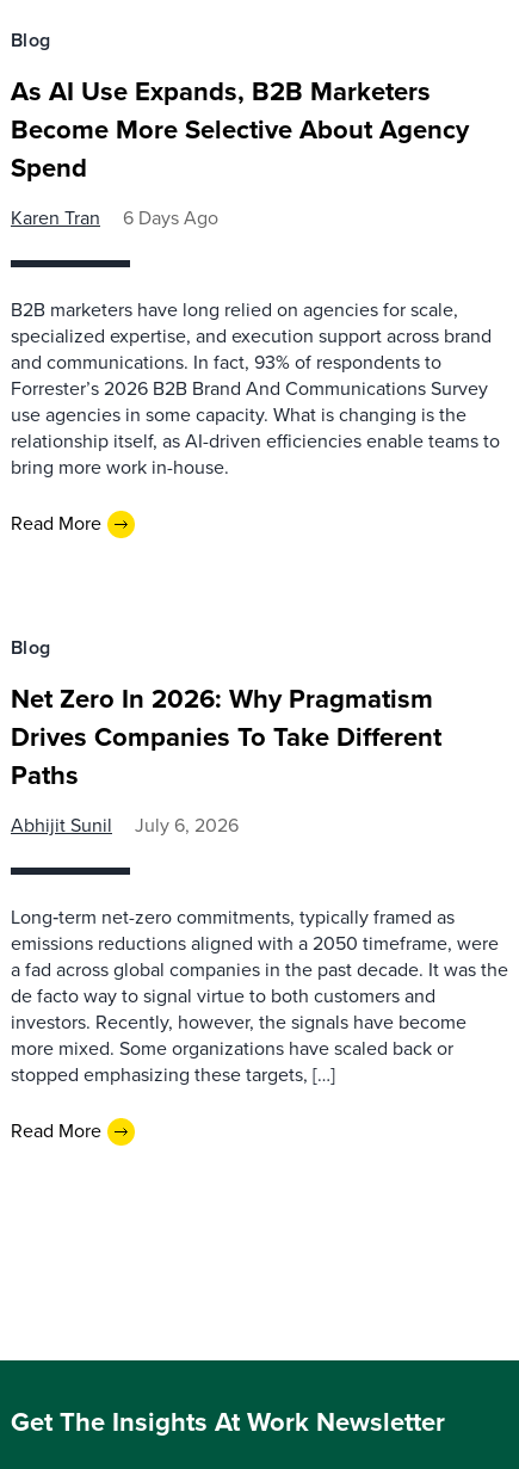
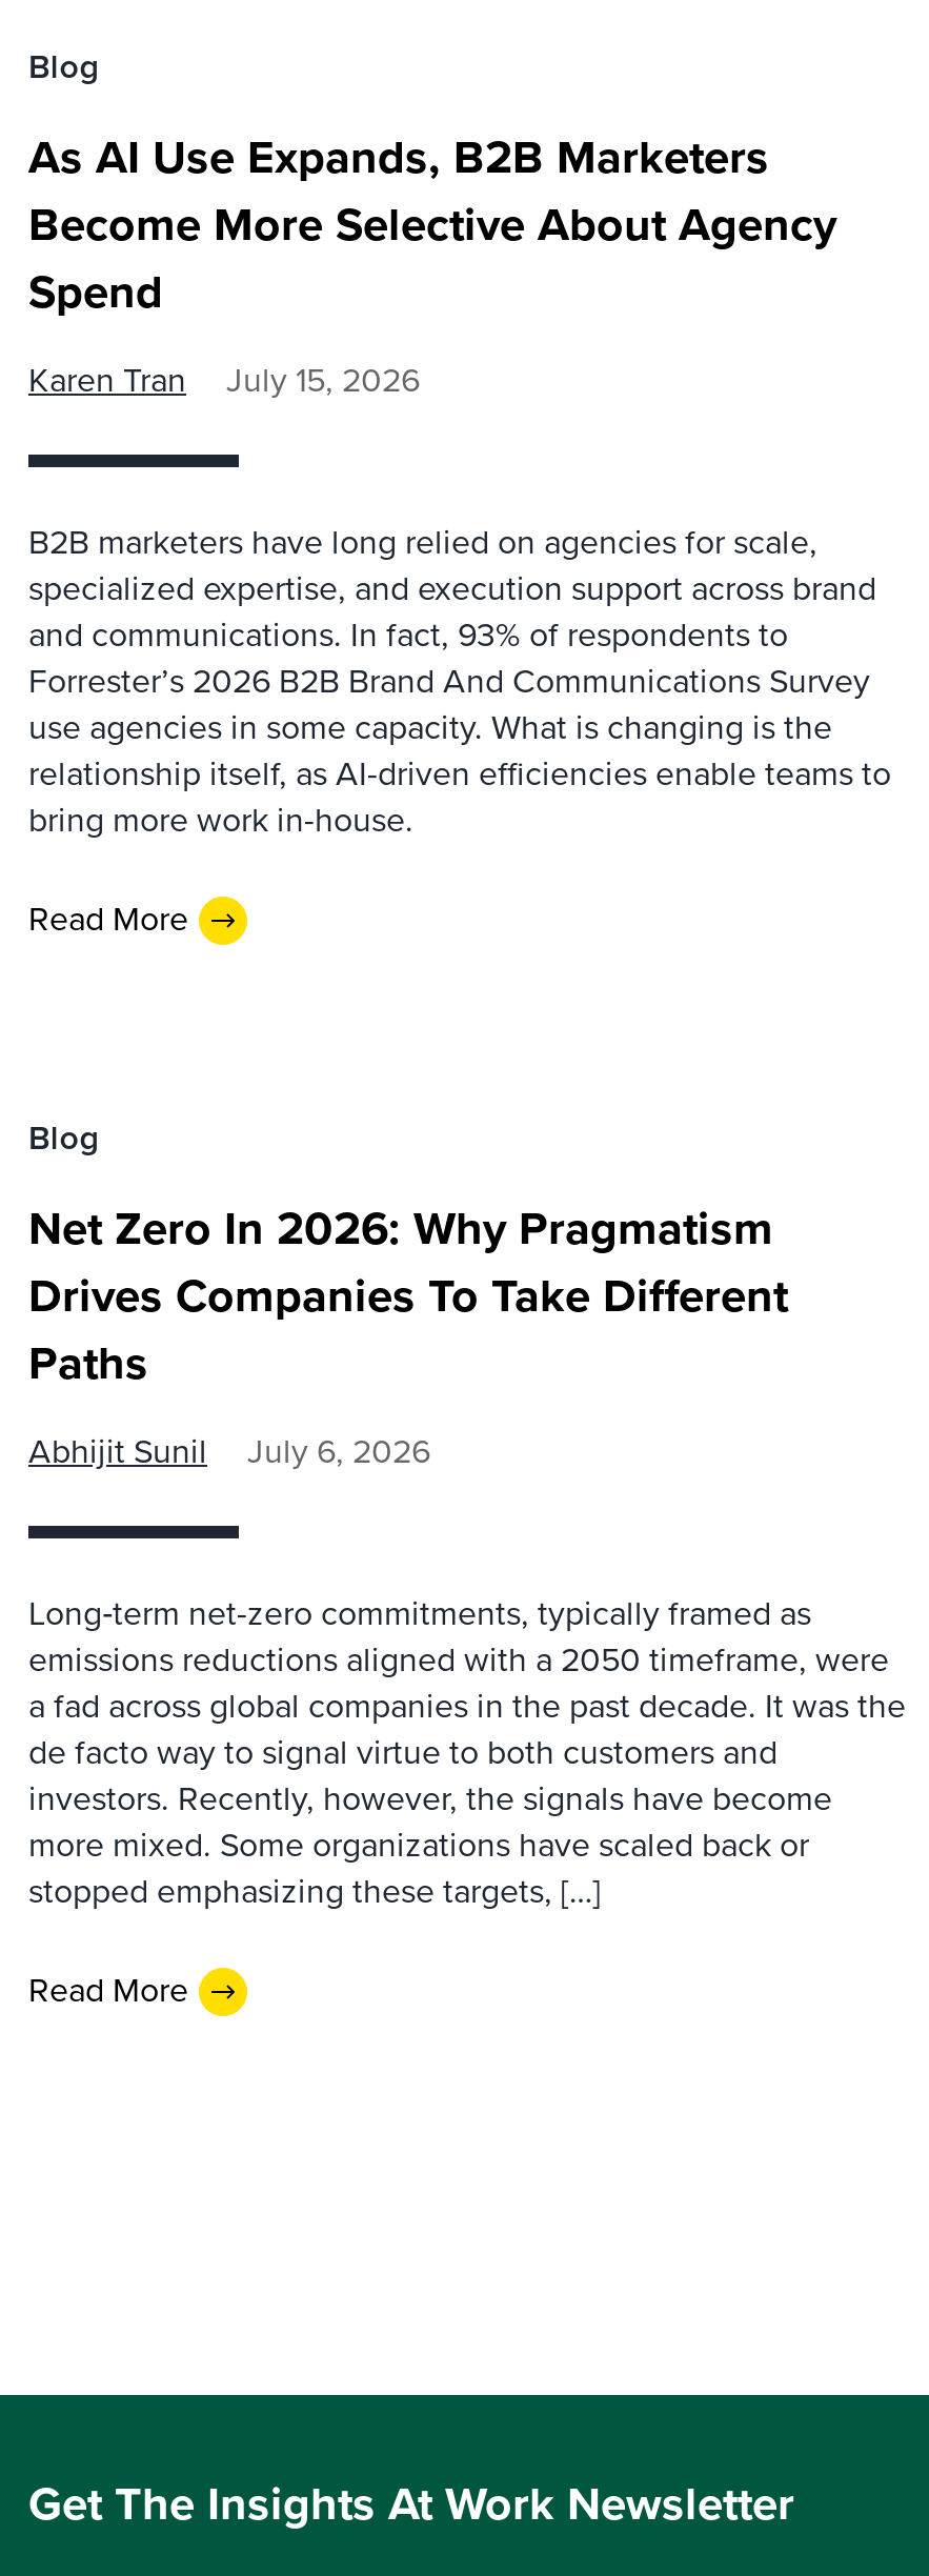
- Karen Tran 6 Days Ago
+ Karen Tran July 15, 2026
